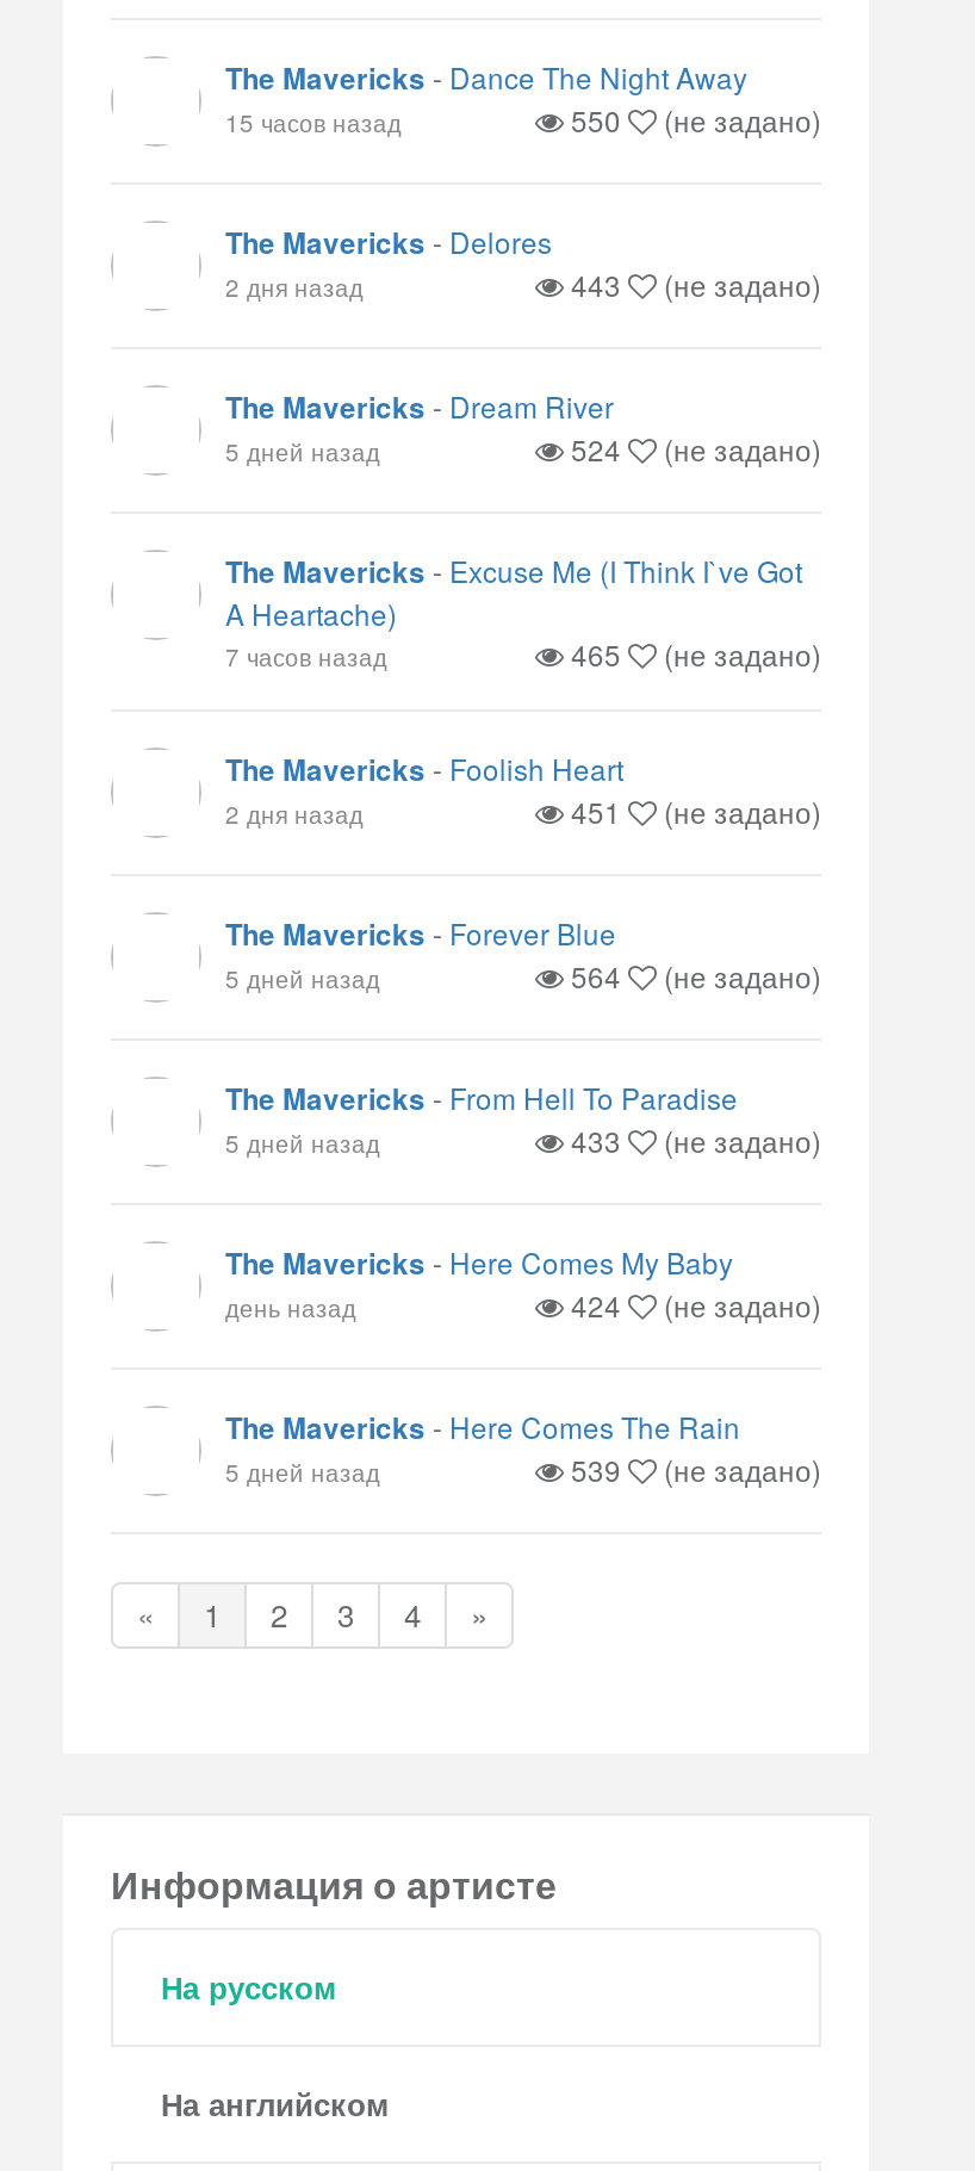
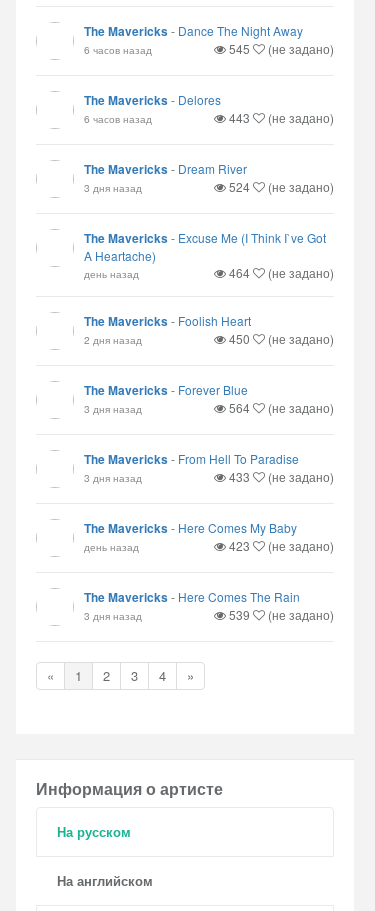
- 15 часов назад
+ 6 часов назад

- 550 (не задано)
+ 545 (не задано)

- 2 дня назад
+ 6 часов назад

- 5 дней назад
+ 3 дня назад

- 7 часов назад
- 465
+ день назад
+ 464

- 451 (не задано)
+ 450 (не задано)

- 5 дней назад
+ 3 дня назад

- 5 дней назад
+ 3 дня назад

- 424 (не задано)
+ 423 (не задано)

- 5 дней назад
+ 3 дня назад
